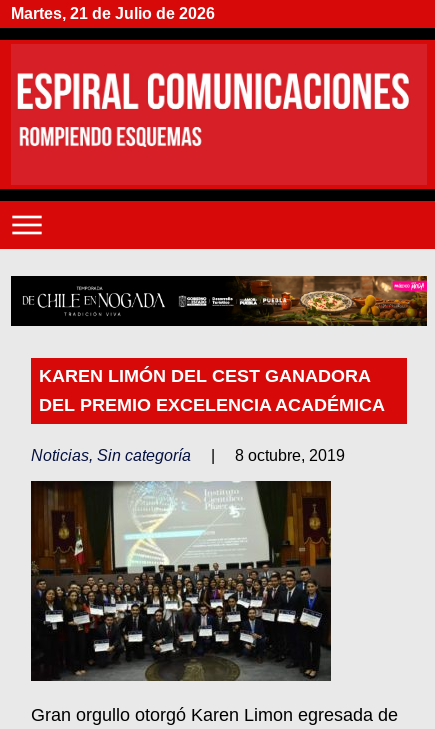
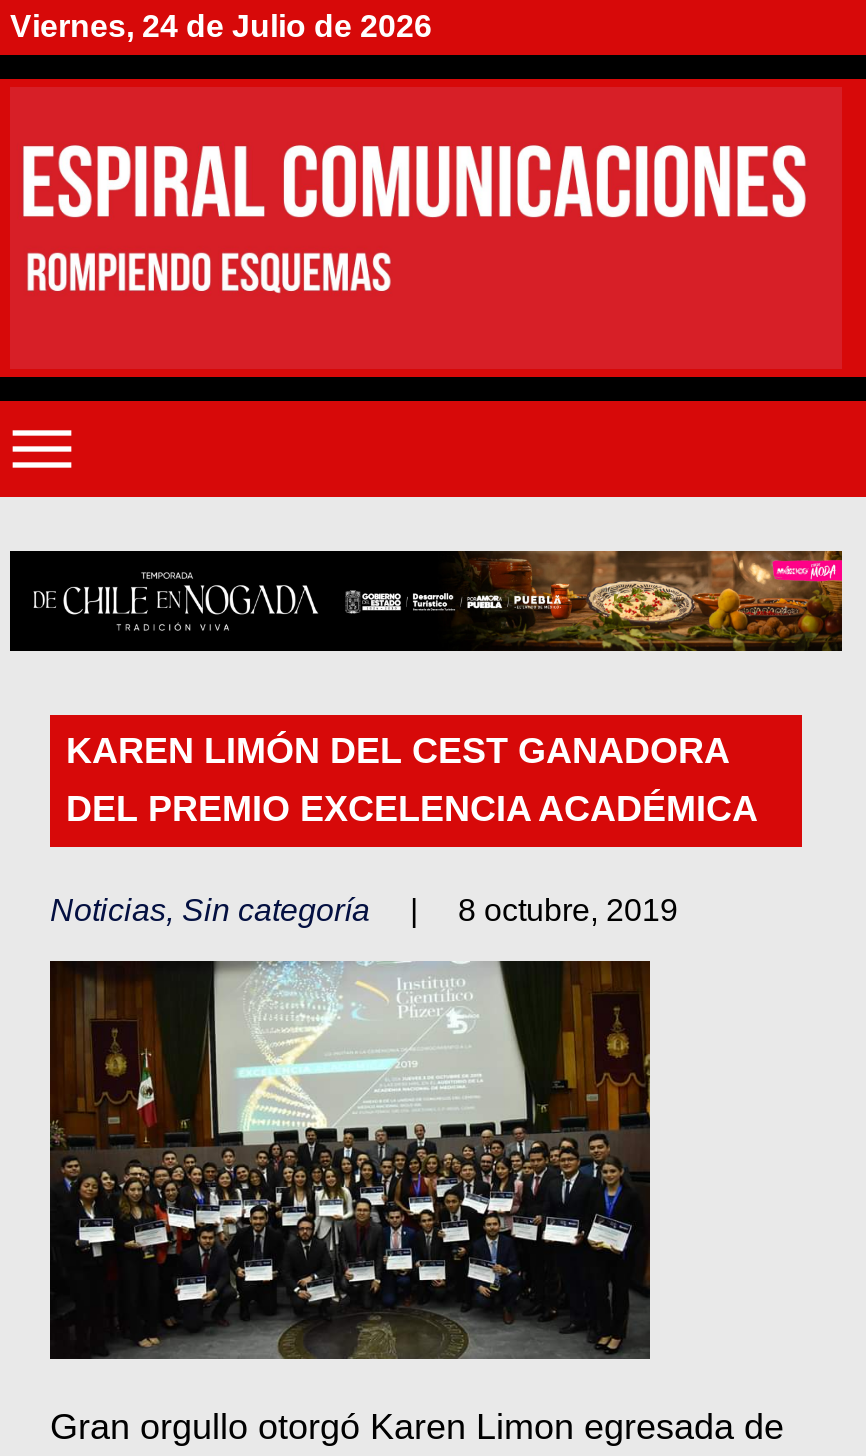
- Martes, 21 de Julio de 2026
+ Viernes, 24 de Julio de 2026
